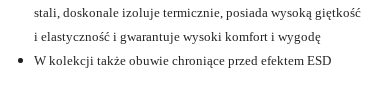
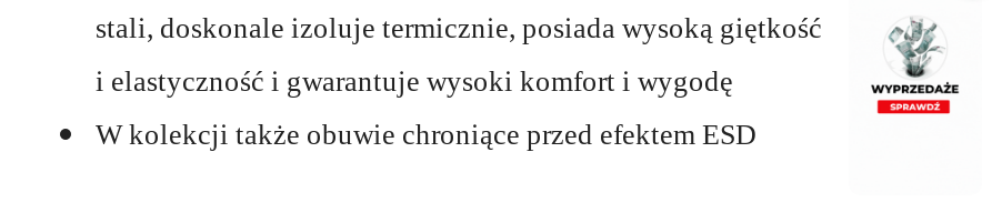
+ [image]
